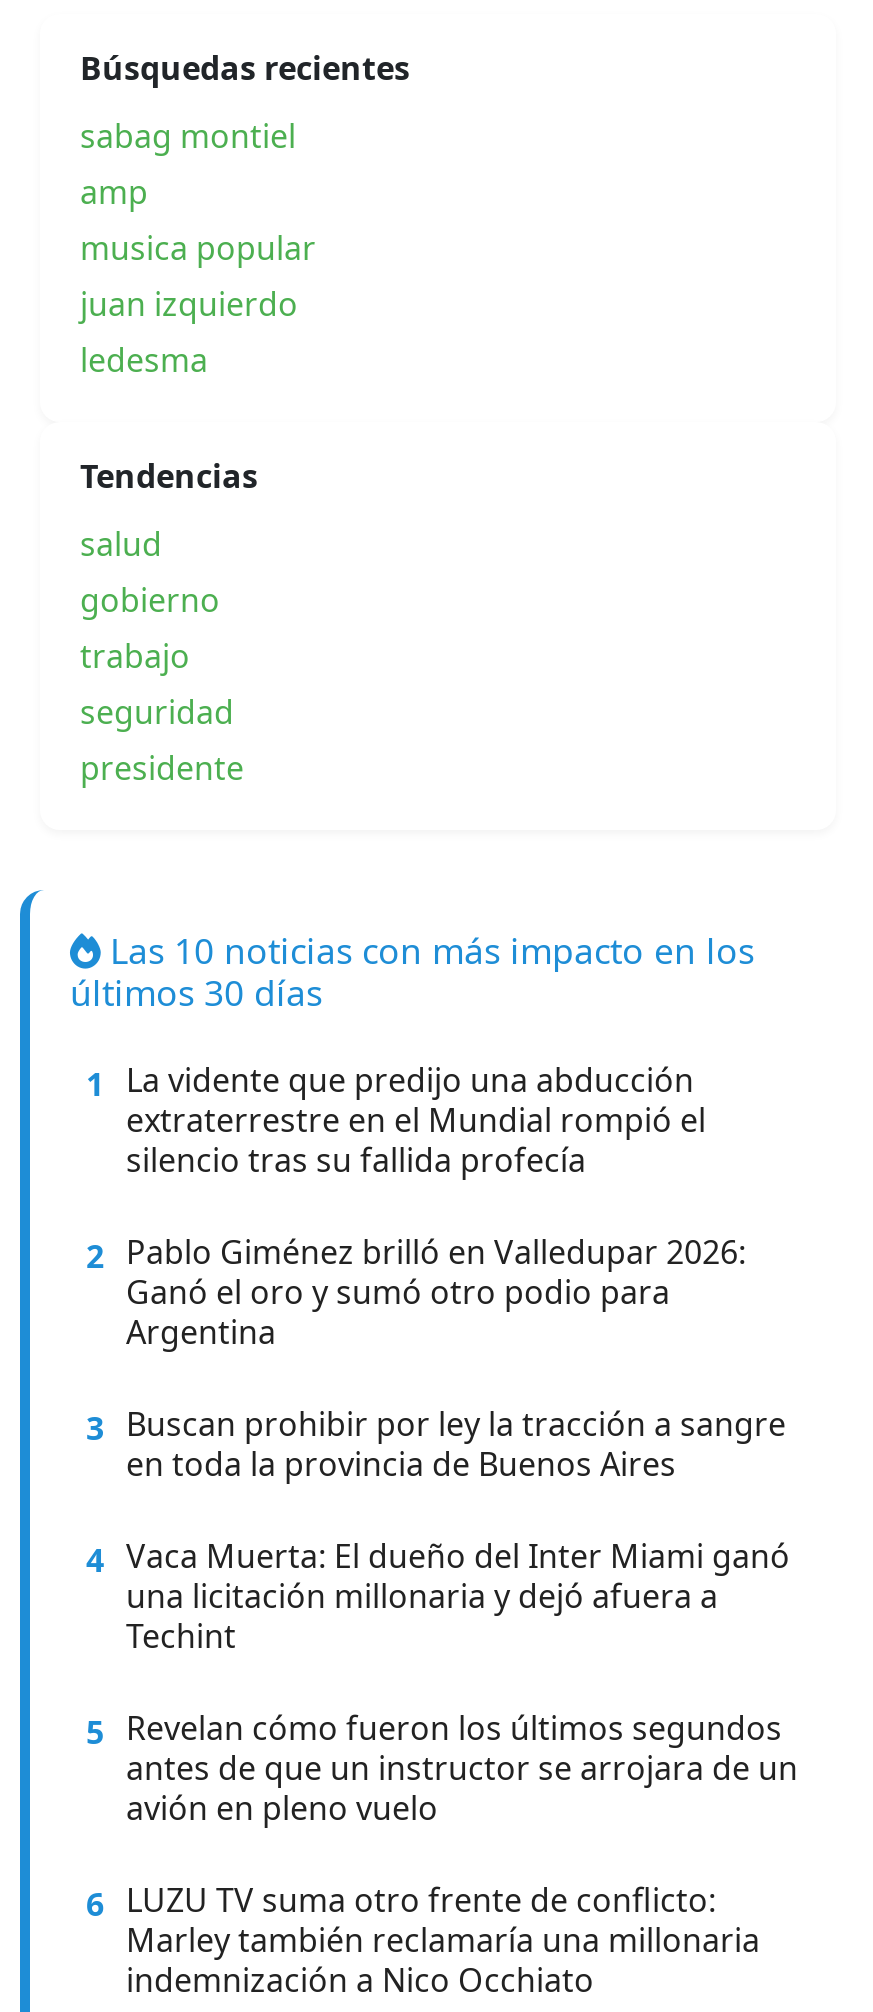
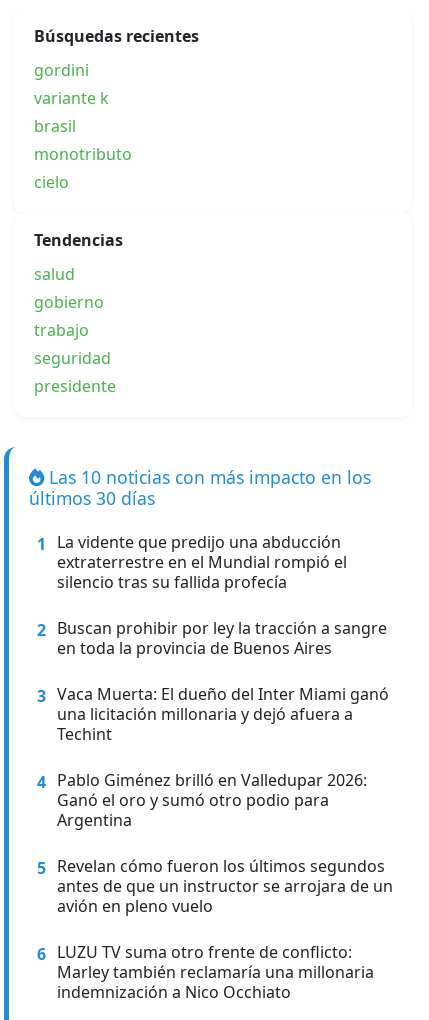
- sabag montiel
- amp
- musica popular
- juan izquierdo
- ledesma
+ gordini
+ variante k
+ brasil
+ monotributo
+ cielo

- 2 Pablo Giménez brilló en Valledupar 2026:
- 3 Buscan prohibir por ley la tracción a sangre
+ 2 Buscan prohibir por ley la tracción a sangre

moved down: Ganó el oro y sumó otro podio para | Argentina

moved up: en toda la provincia de Buenos Aires

- 4 Vaca Muerta: El dueño del Inter Miami ganó
+ 3 Vaca Muerta: El dueño del Inter Miami ganó

moved up: una licitación millonaria y dejó afuera a | Techint

+ 4 Pablo Giménez brilló en Valledupar 2026:
